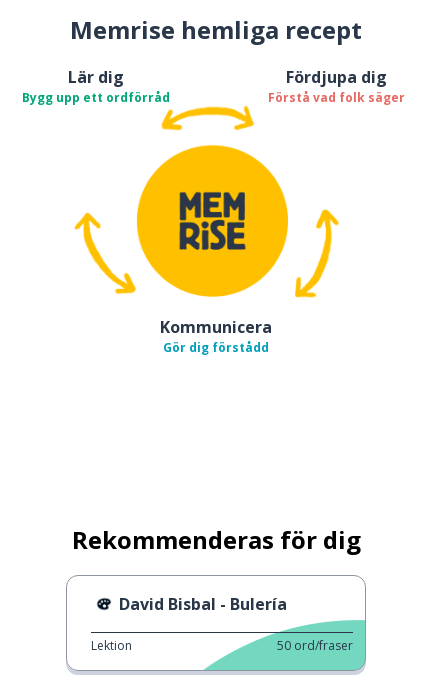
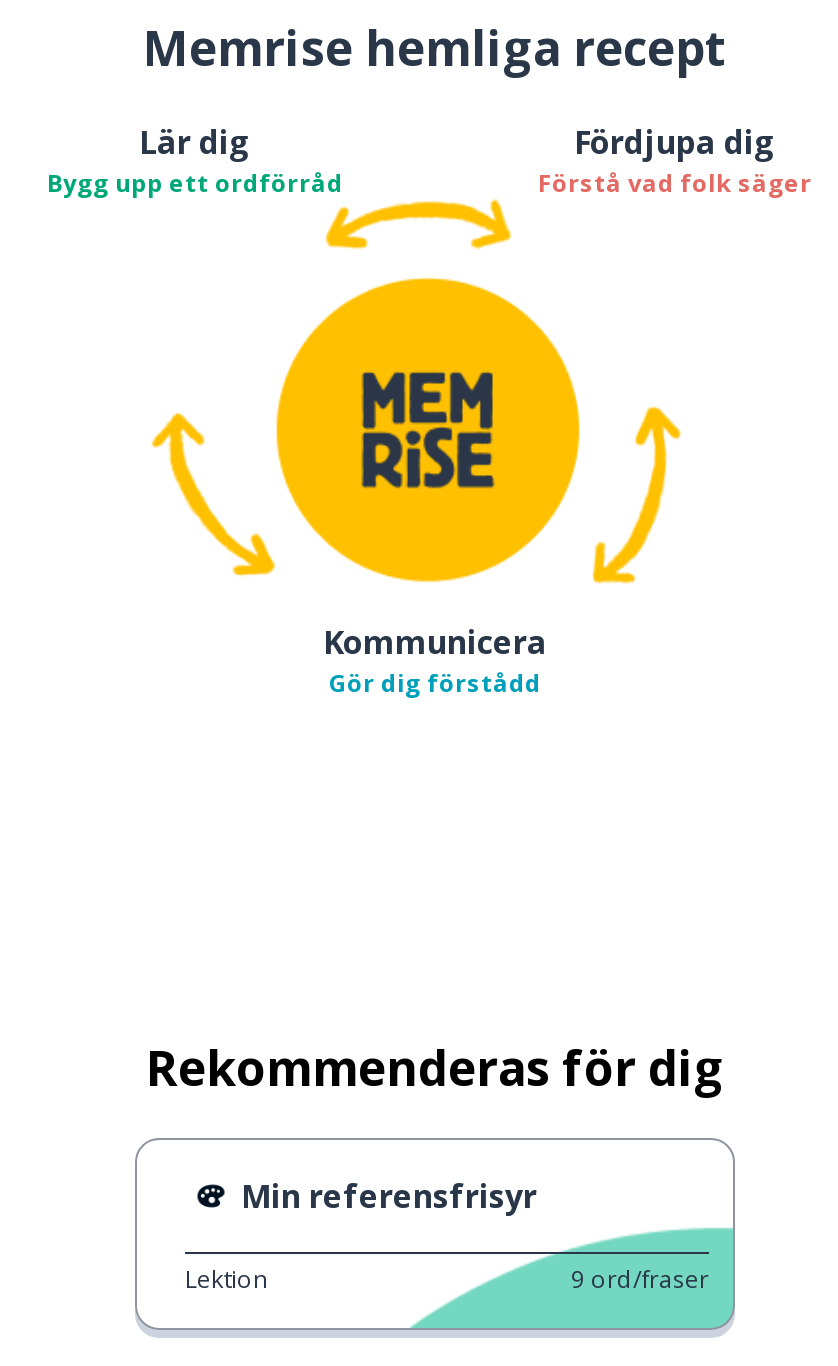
- David Bisbal - Bulería
+ Min referensfrisyr

- 50 ord/fraser
+ 9 ord/fraser
